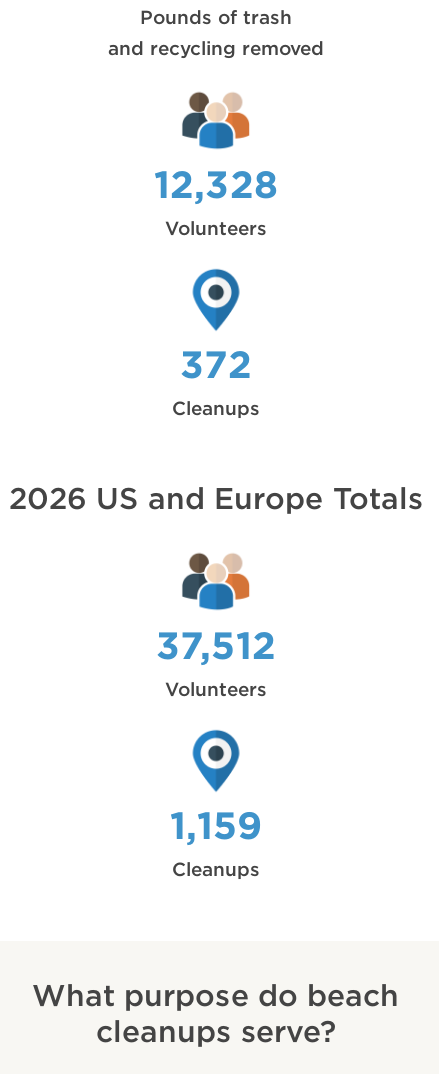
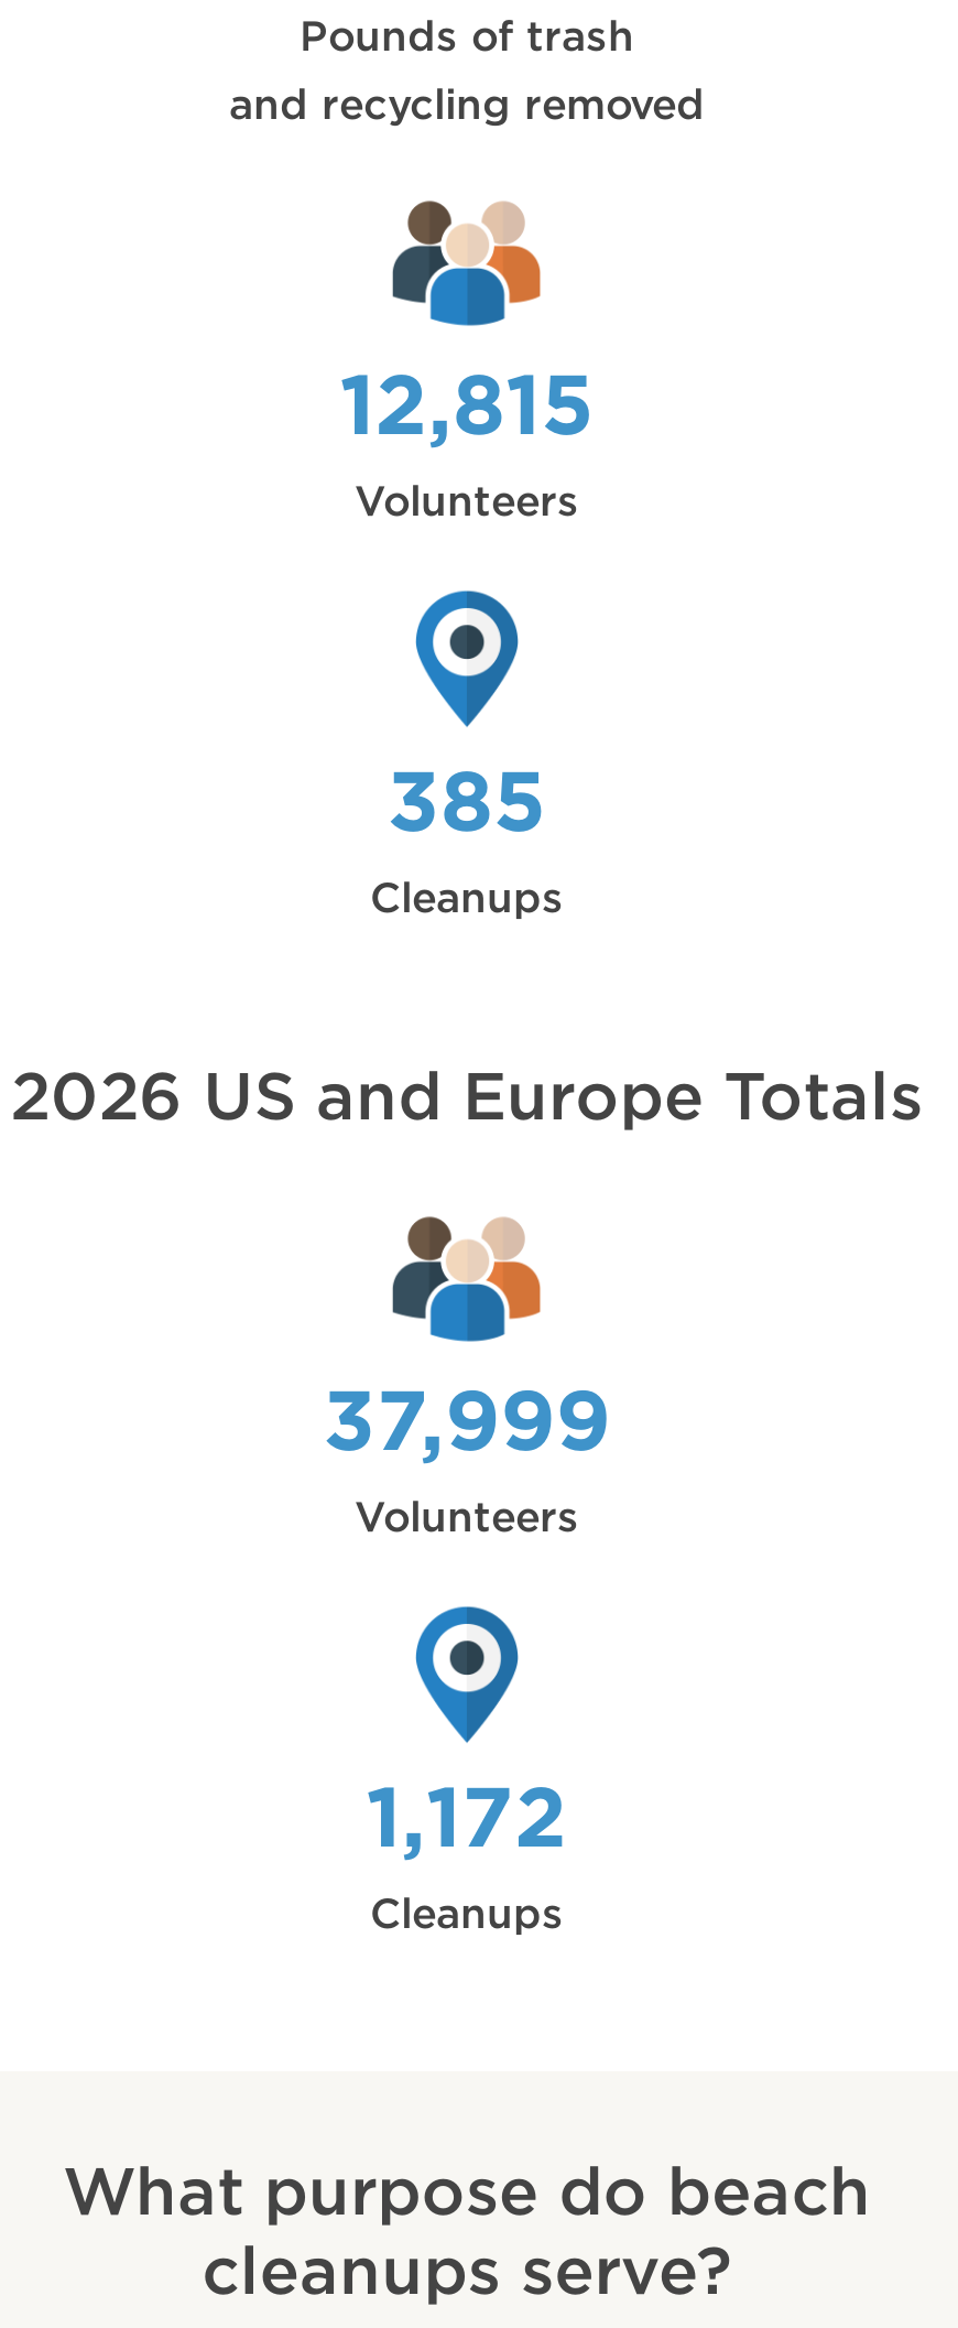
- 12,328
+ 12,815

- 372
+ 385

- 37,512
+ 37,999

- 1,159
+ 1,172
